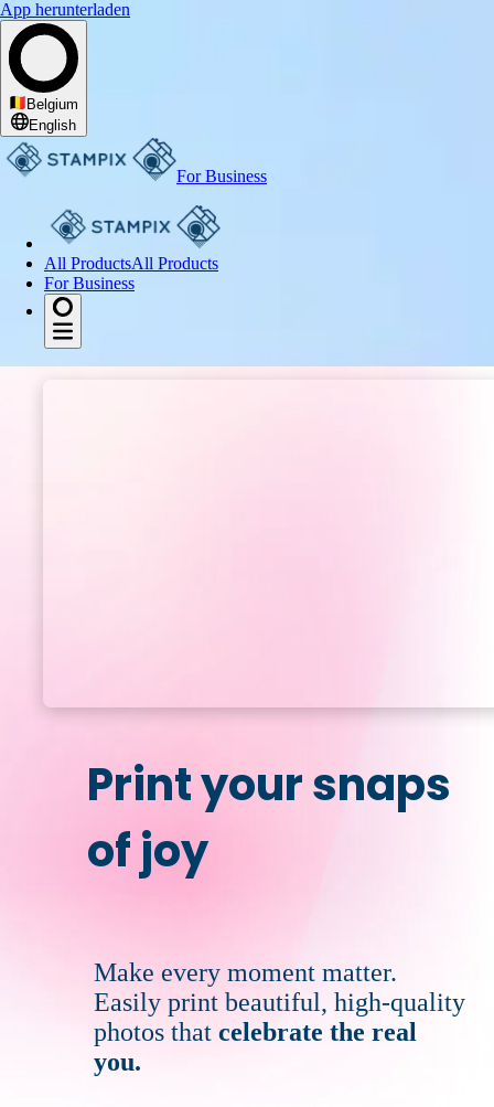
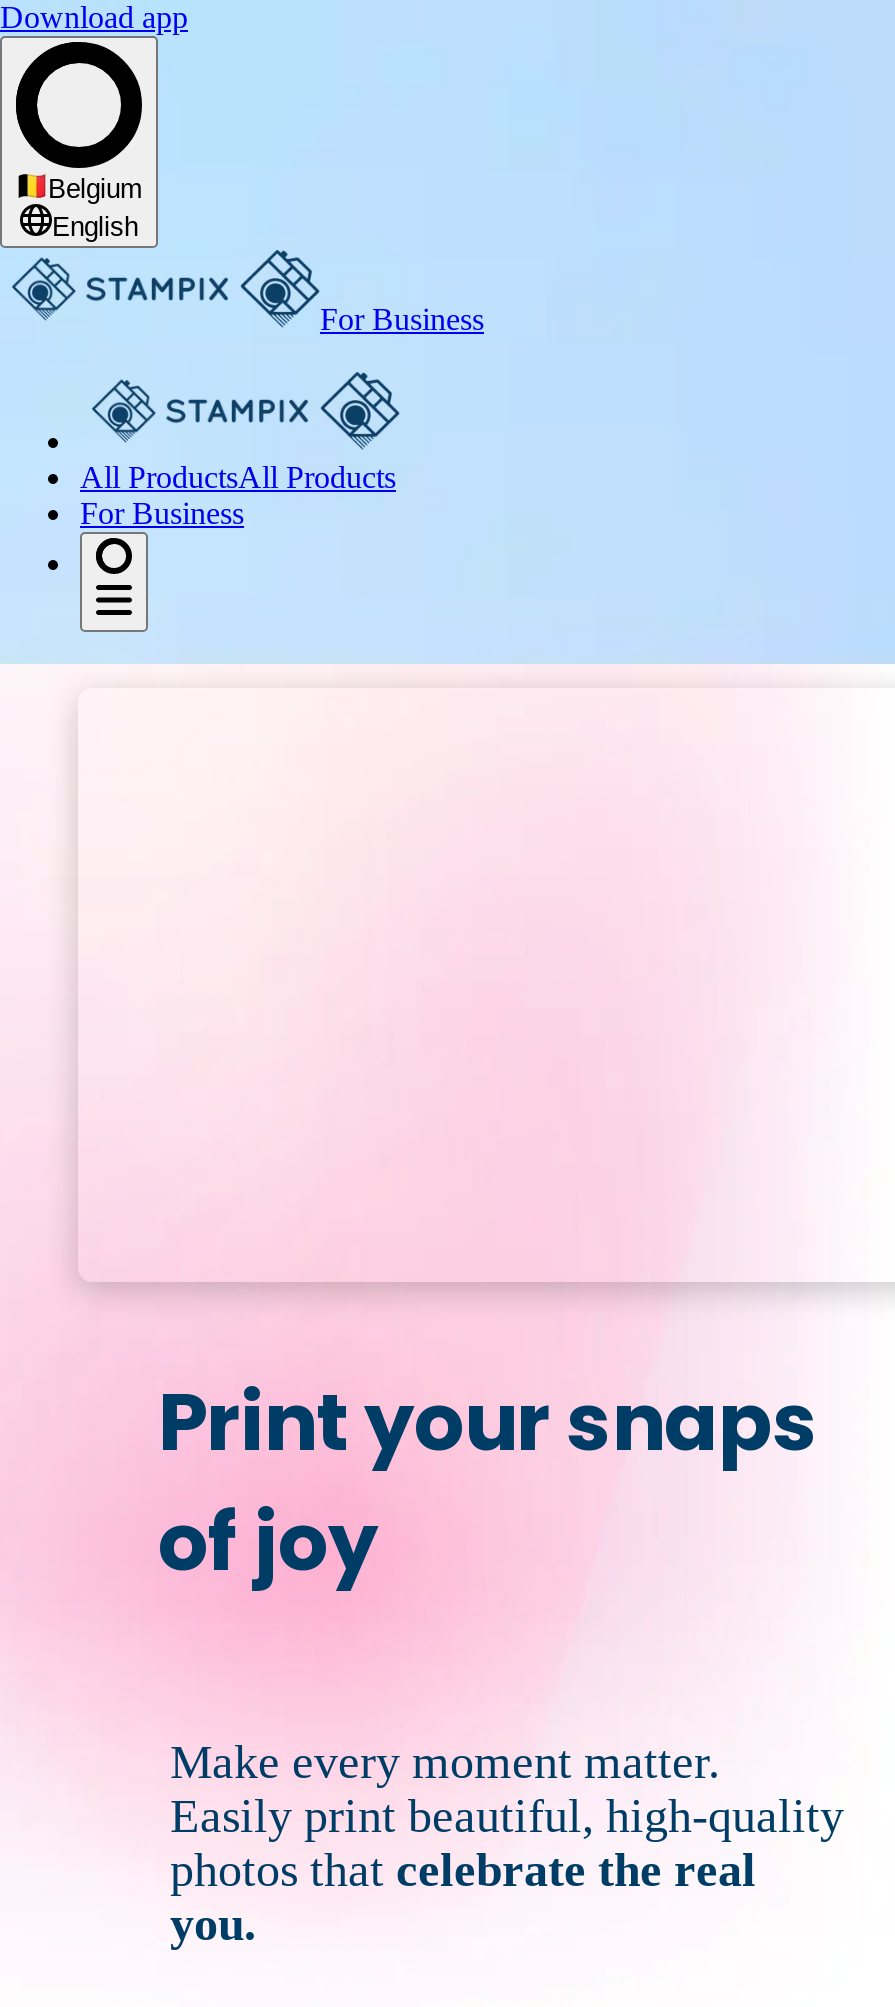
- App herunterladen
+ Download app
